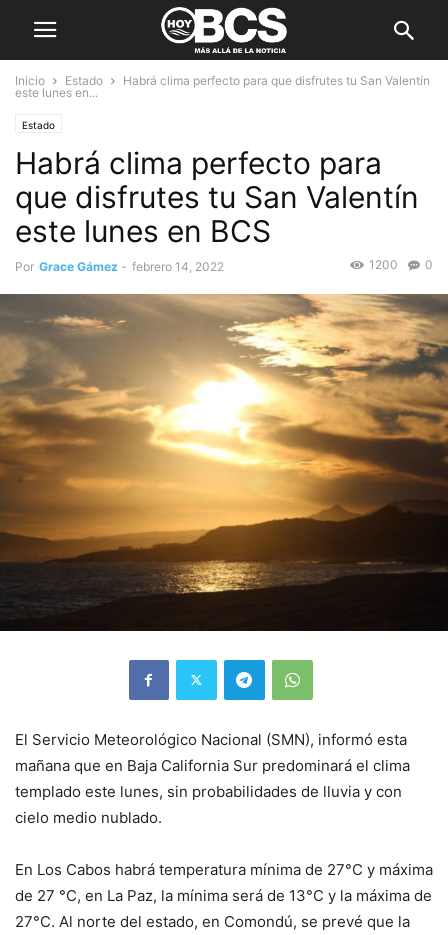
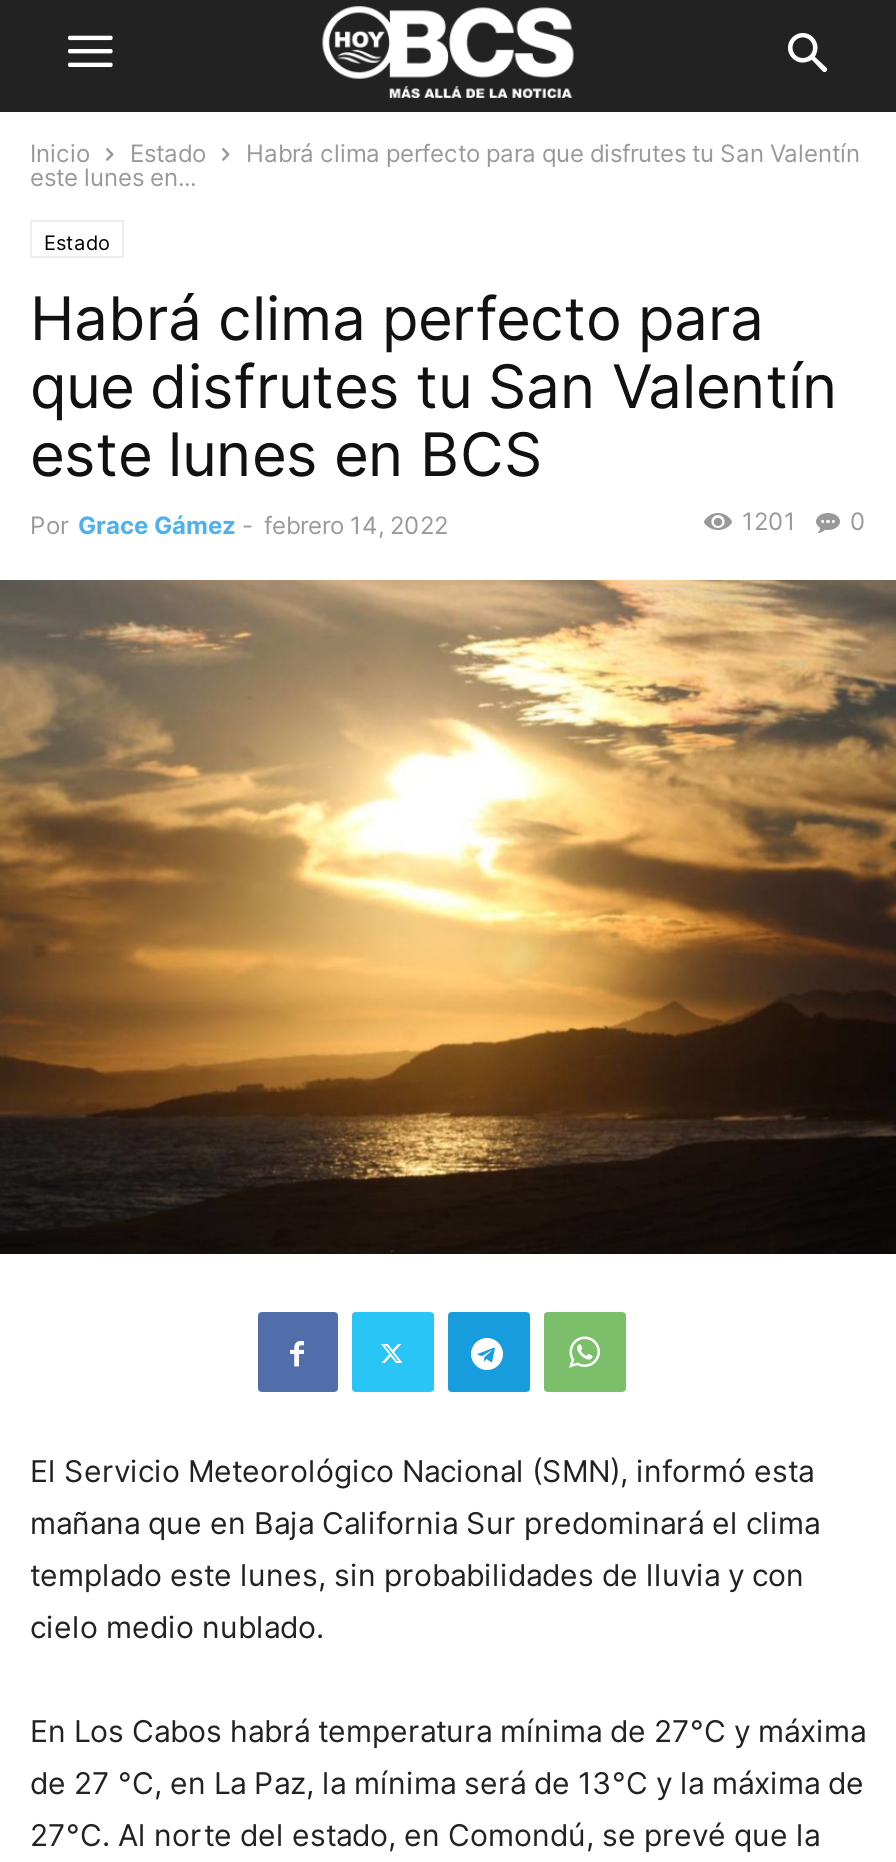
- 1200 0
+ 1201 0
